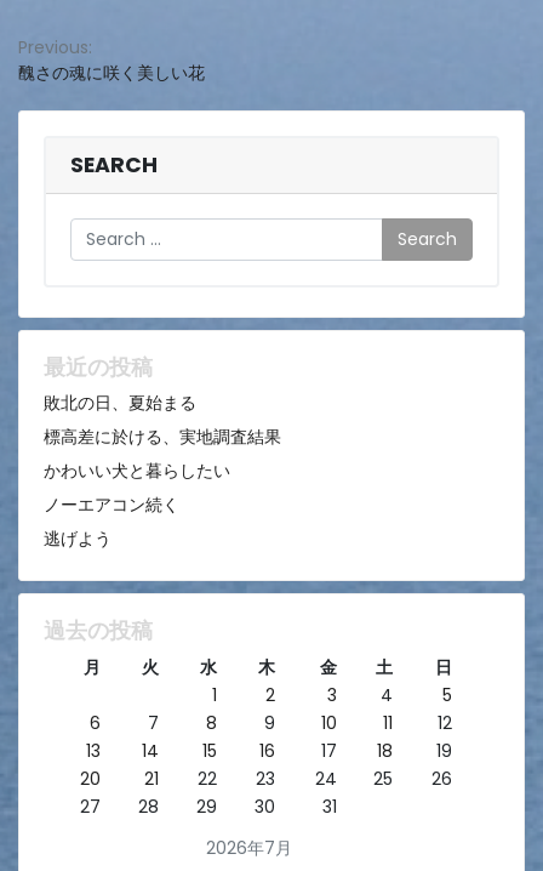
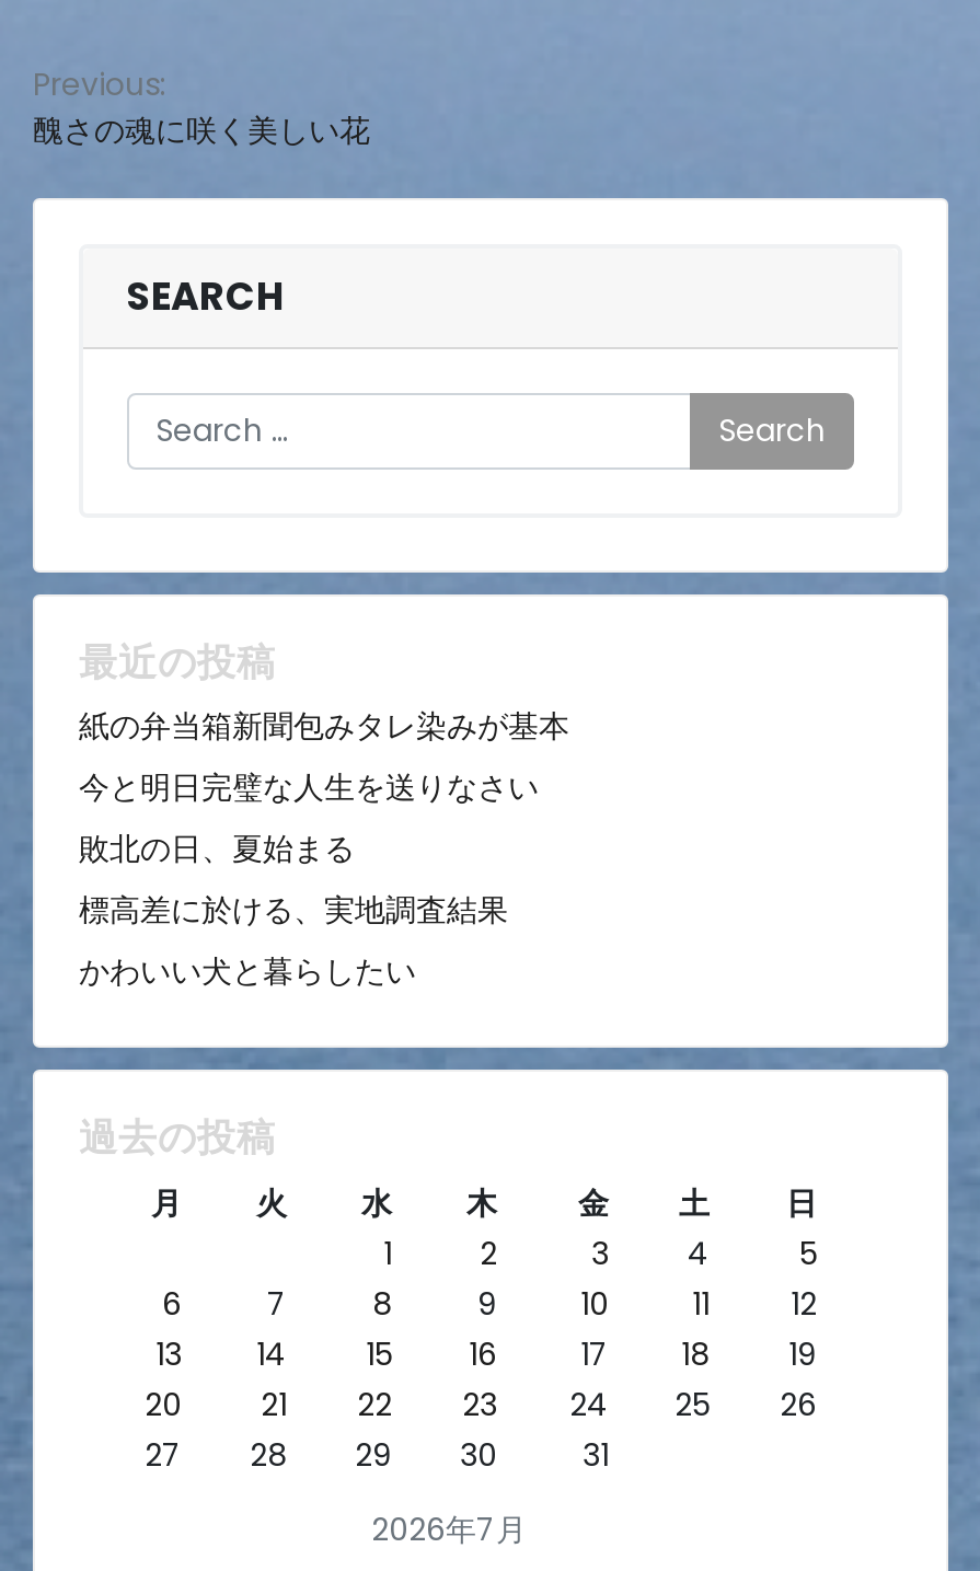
+ 紙の弁当箱新聞包みタレ染みが基本
+ 今と明日完璧な人生を送りなさい

moved down: 敗北の日、夏始まる | 標高差に於ける、実地調査結果 | かわいい犬と暮らしたい

- ノーエアコン続く
- 逃げよう
